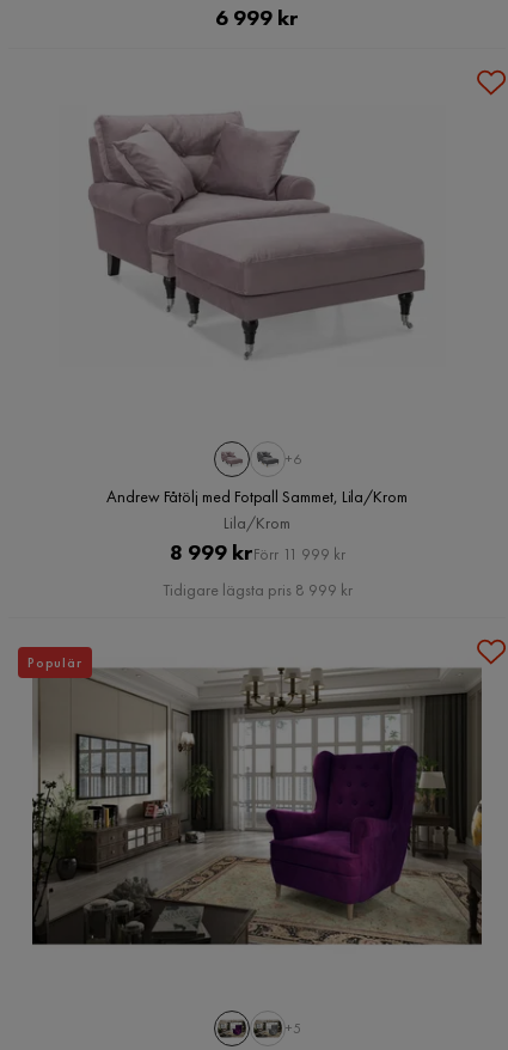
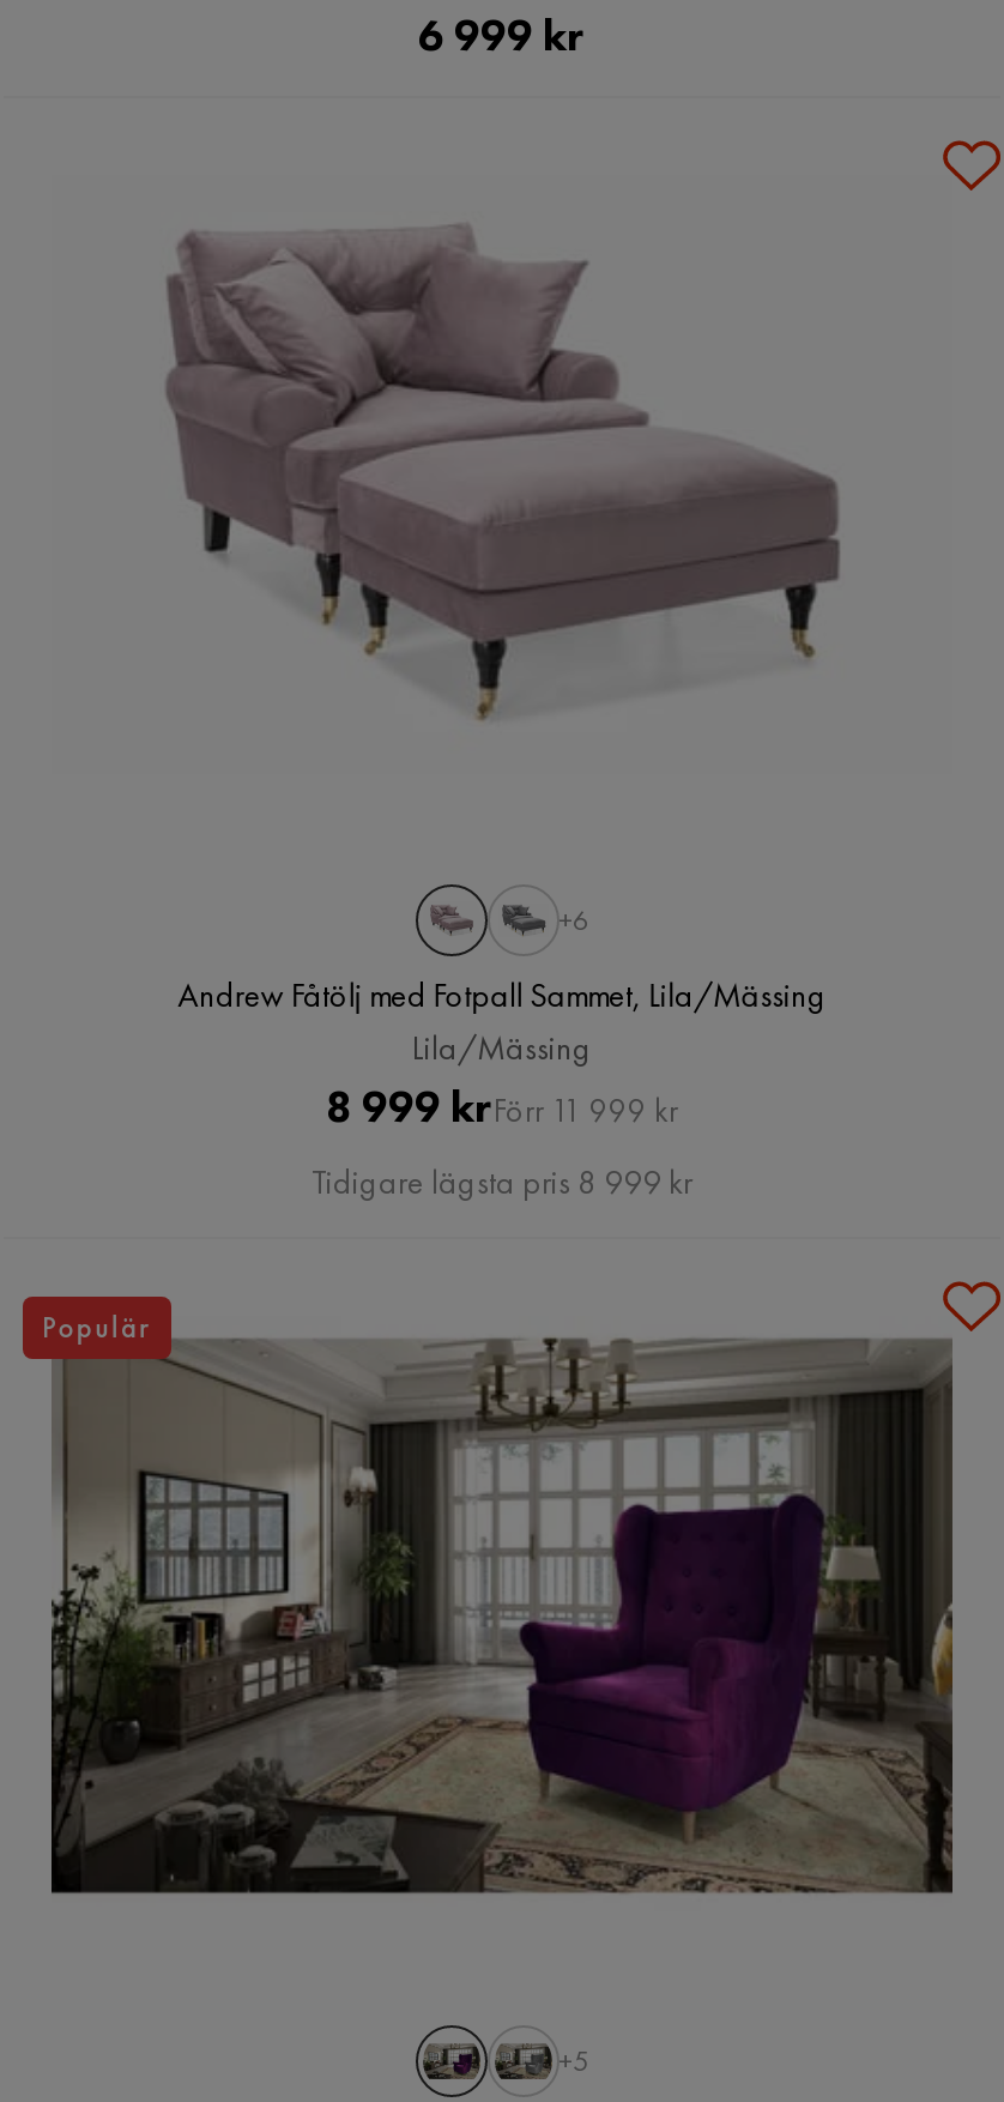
- Andrew Fåtölj med Fotpall Sammet, Lila/Krom
- Lila/Krom
+ Andrew Fåtölj med Fotpall Sammet, Lila/Mässing
+ Lila/Mässing
